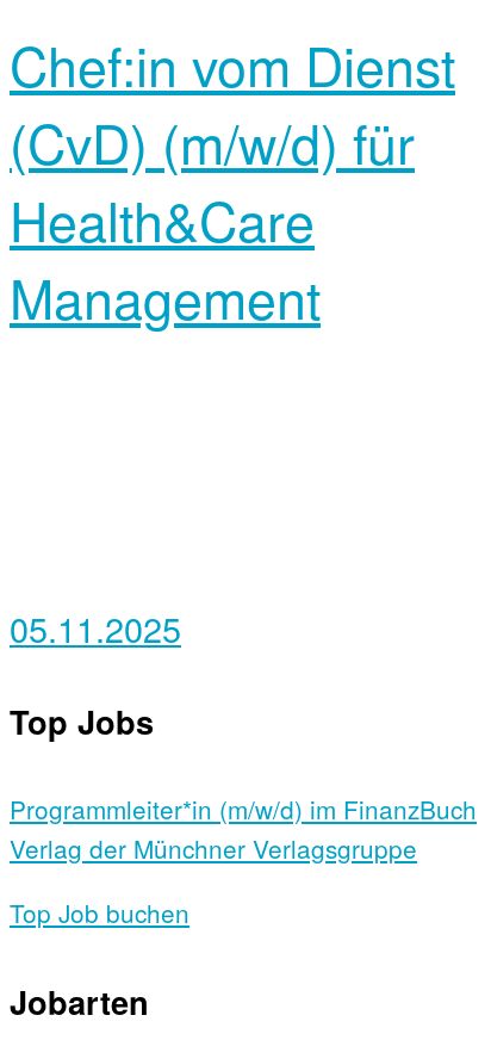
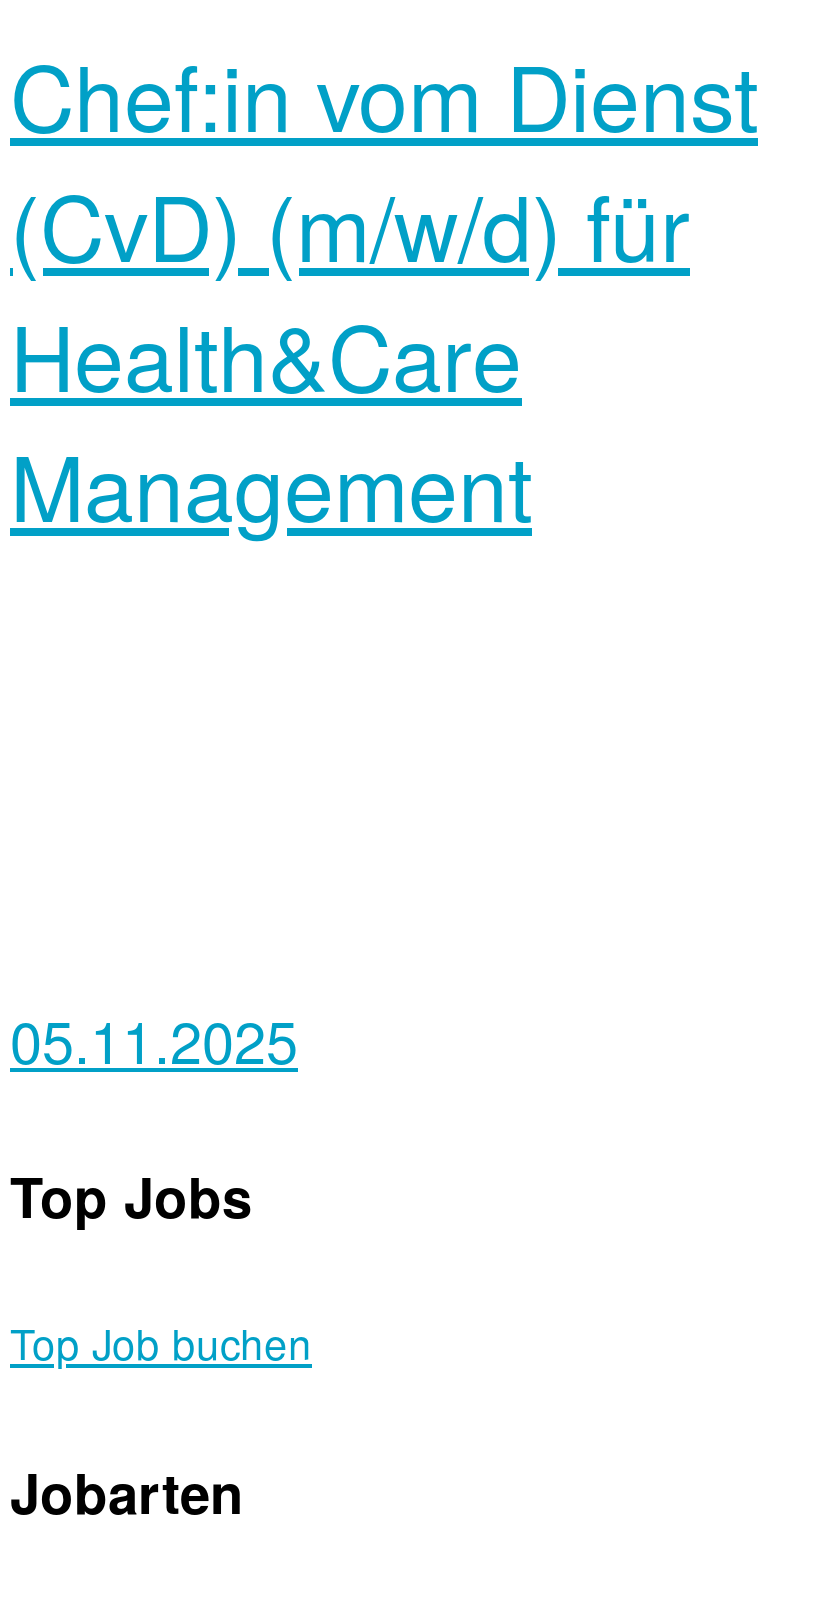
- Programmleiter*in (m/w/d) im FinanzBuch
- Verlag der Münchner Verlagsgruppe
